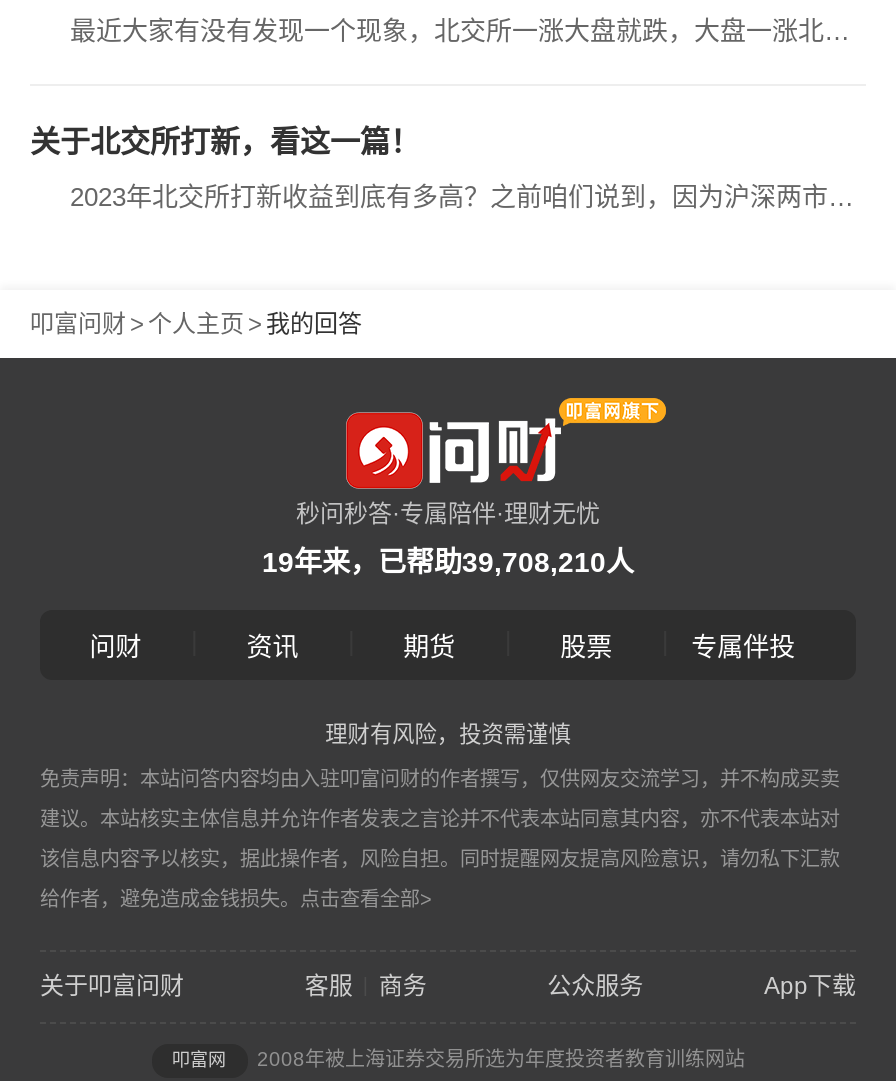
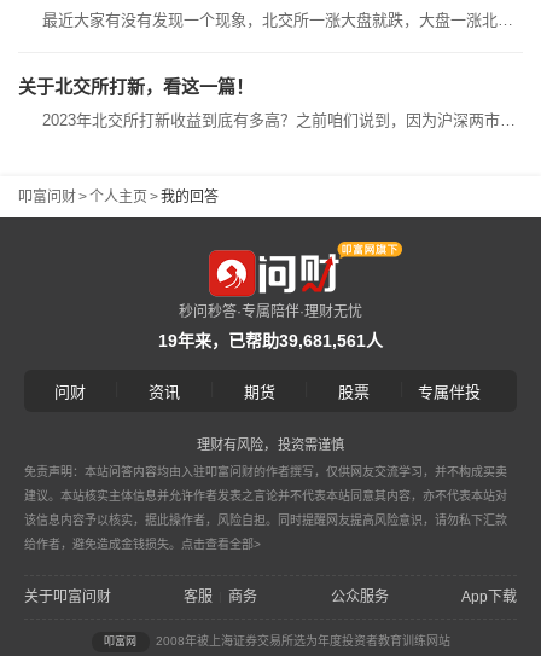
- 19年来，已帮助39,708,210人
+ 19年来，已帮助39,681,561人
